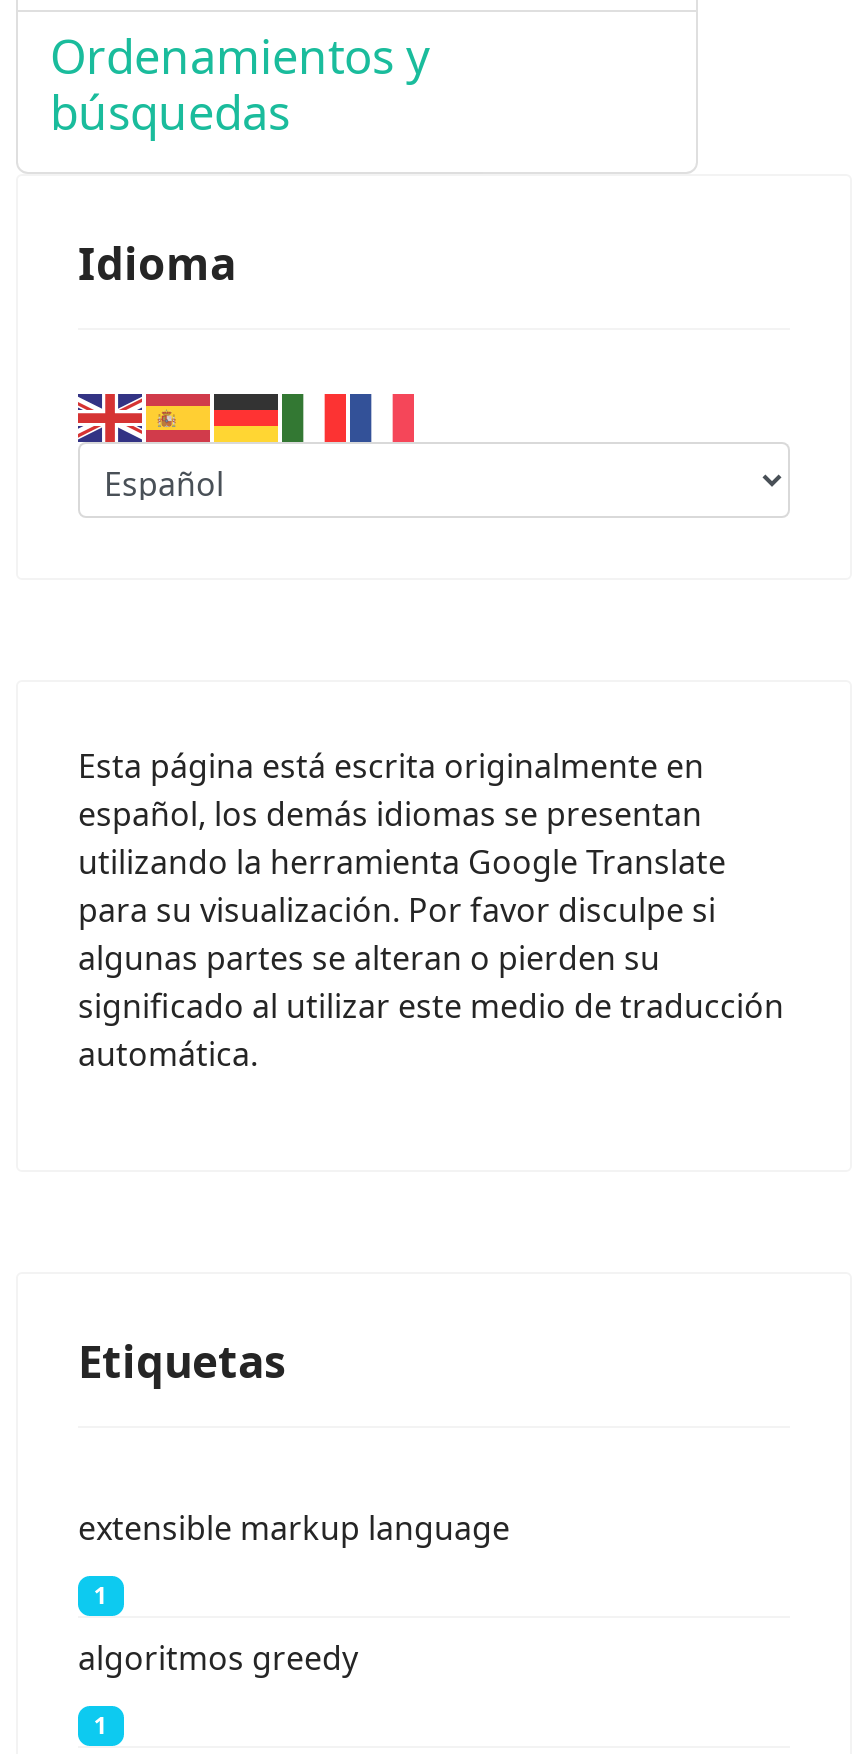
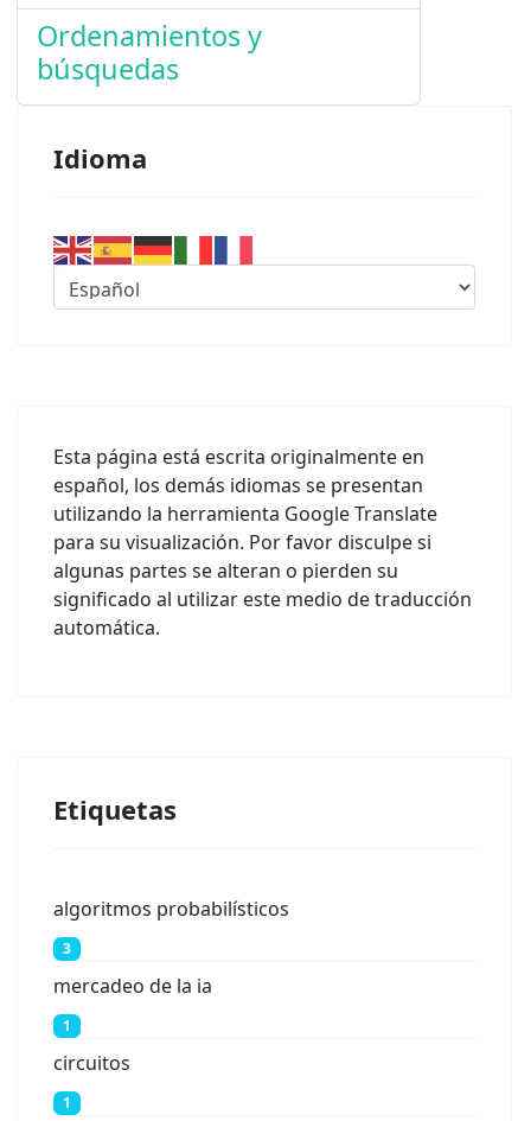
- extensible markup language
+ algoritmos probabilísticos
+ 3
+ mercadeo de la ia

- algoritmos greedy
+ circuitos
